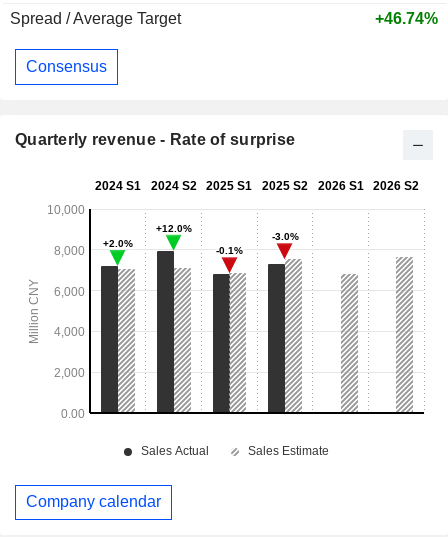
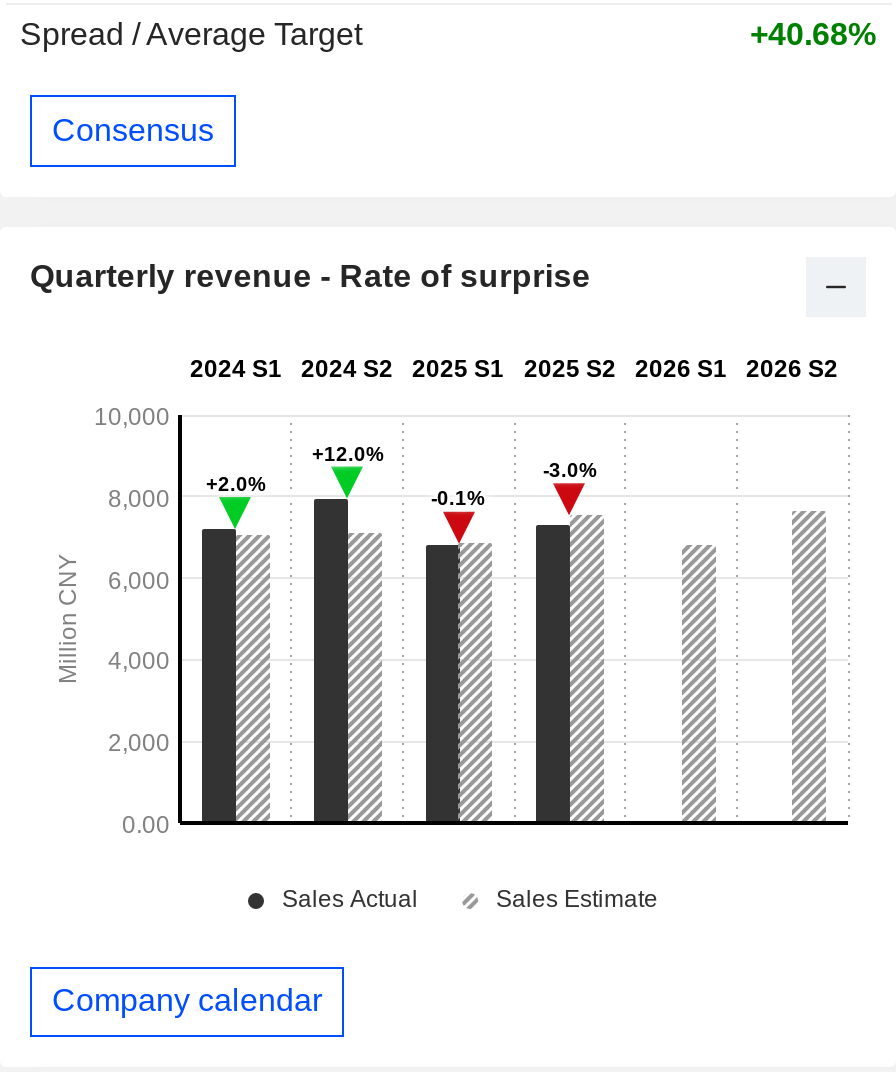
- +46.74%
+ +40.68%
